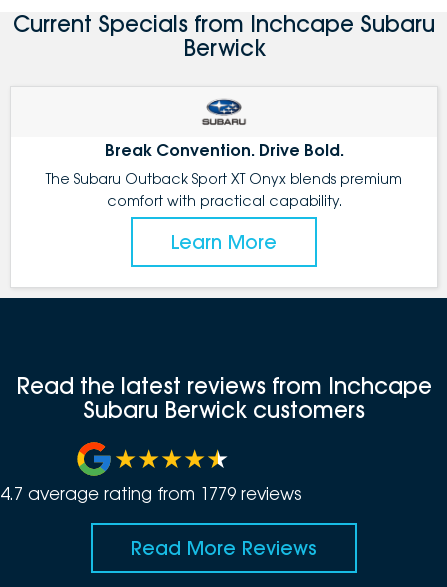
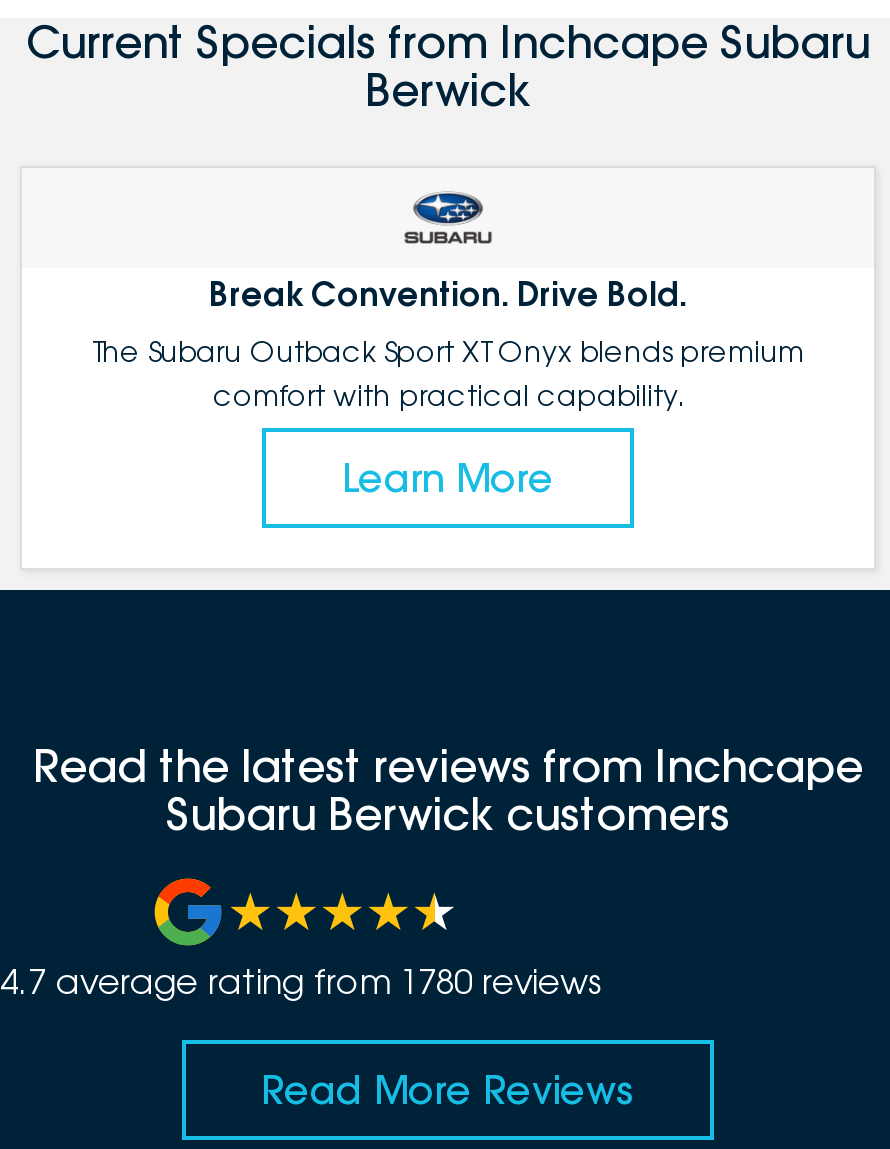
- 4.7 average rating from 1779 reviews
+ 4.7 average rating from 1780 reviews
